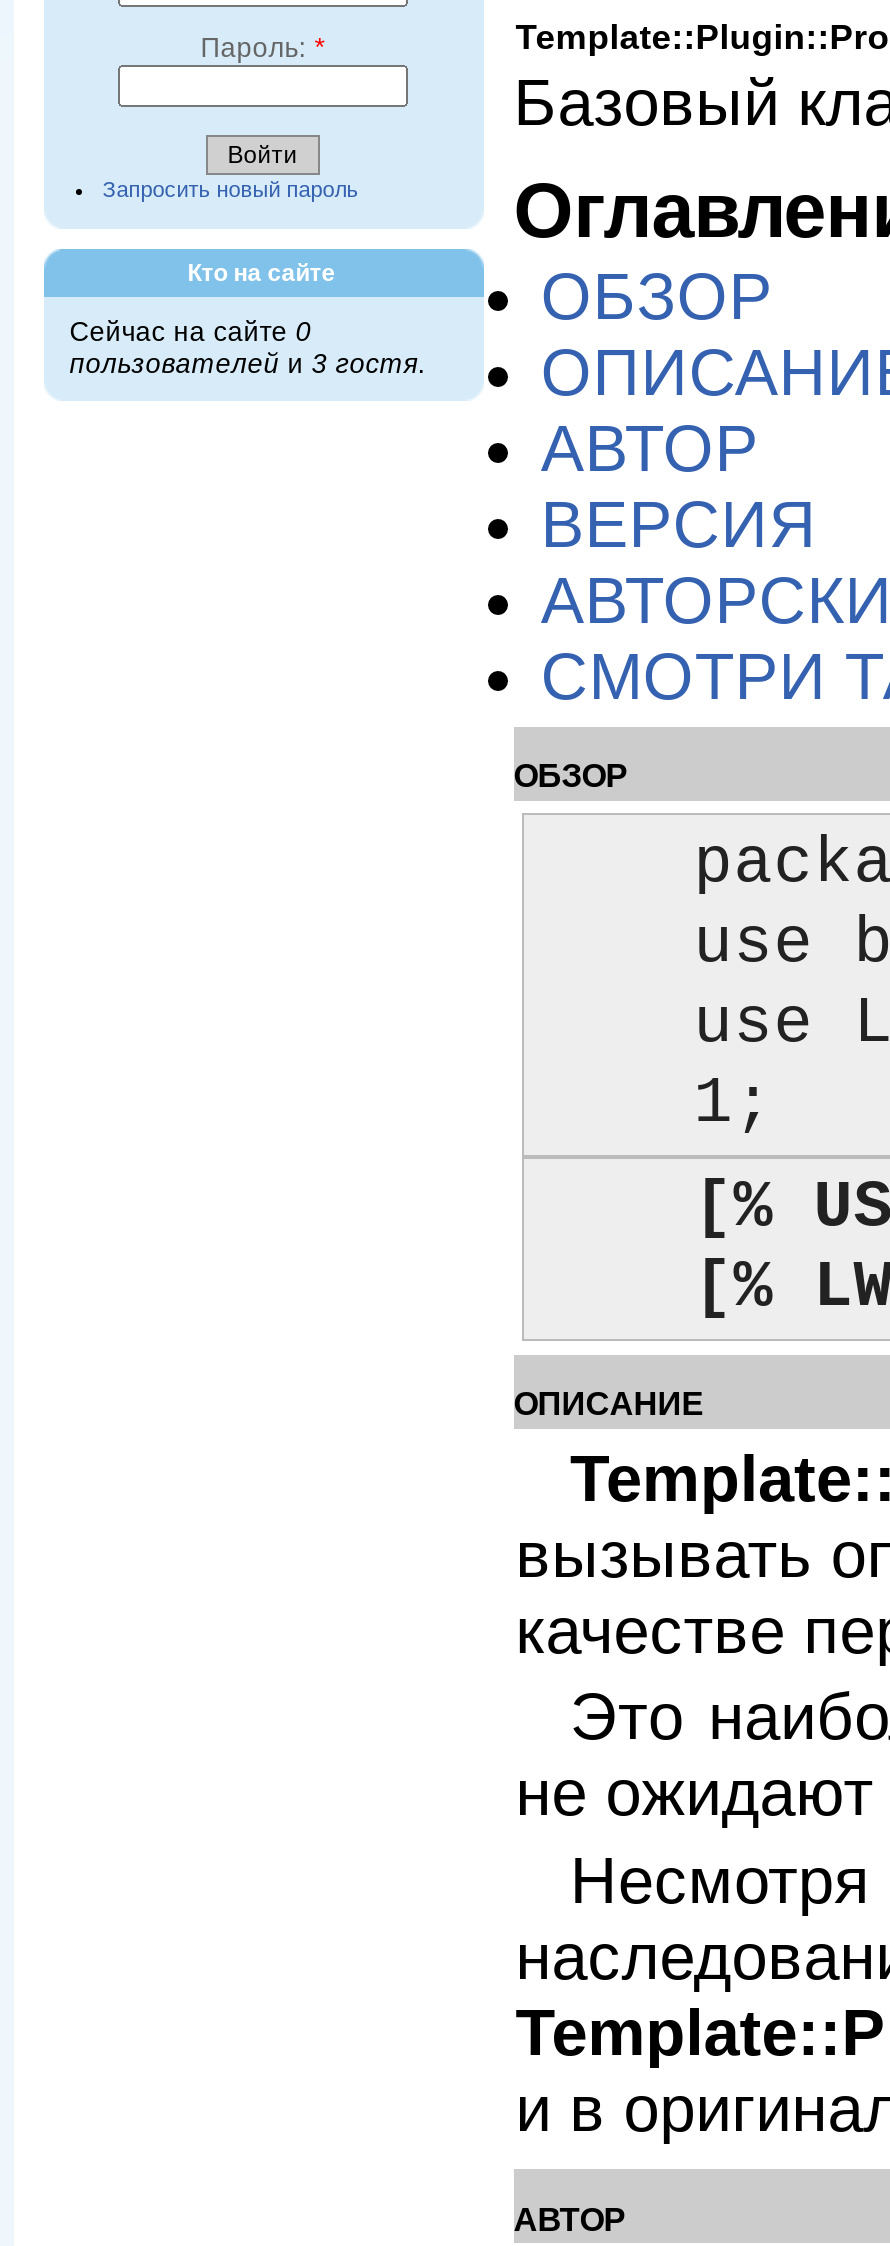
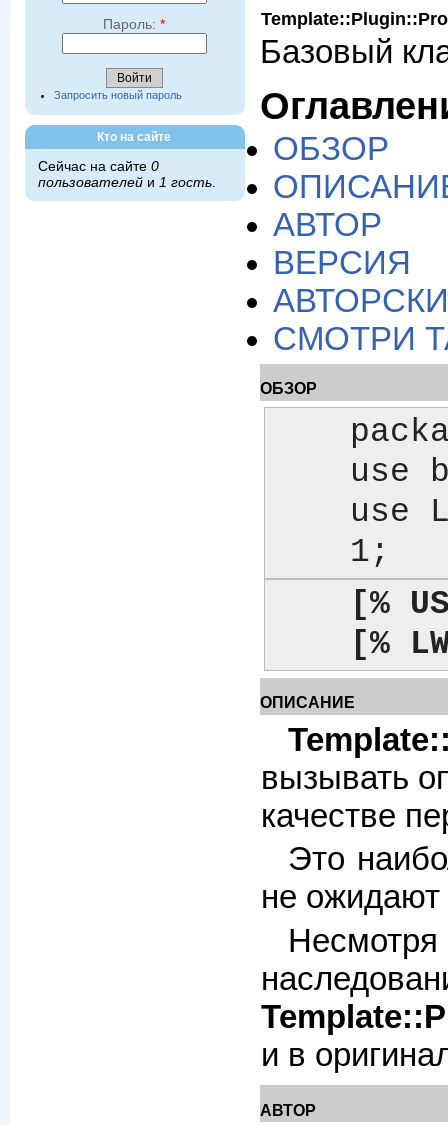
- пользователей и 3 гостя.
+ пользователей и 1 гость.
